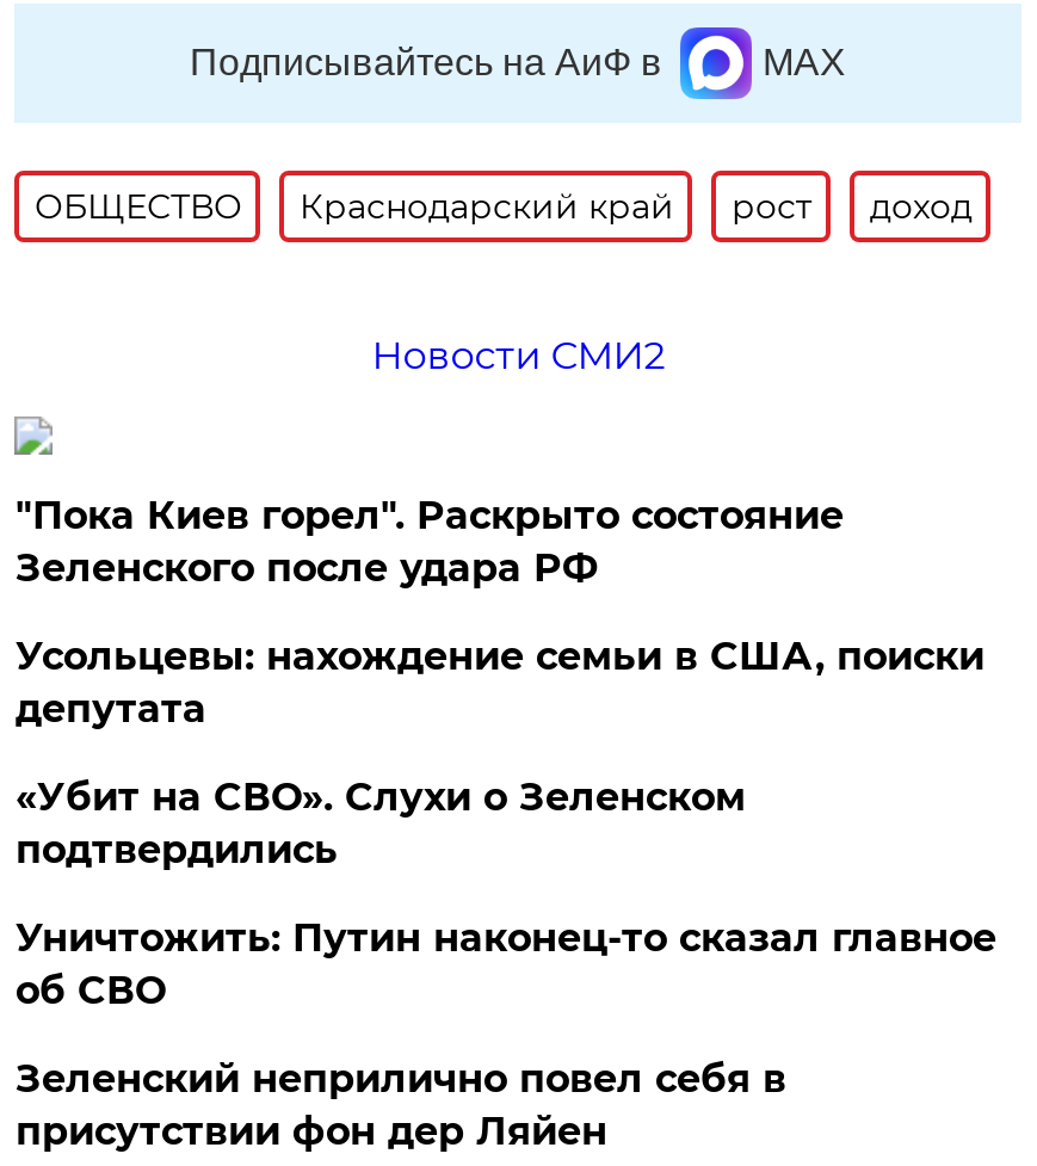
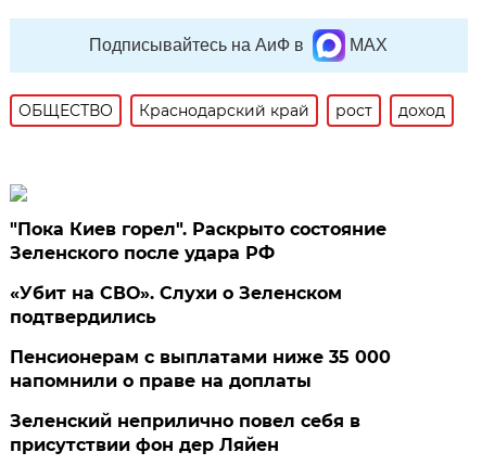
- Новости СМИ2

- Усольцевы: нахождение семьи в США, поиски
- депутата

- Уничтожить: Путин наконец-то сказал главное
- об СВО
+ Пенсионерам с выплатами ниже 35 000
+ напомнили о праве на доплаты
